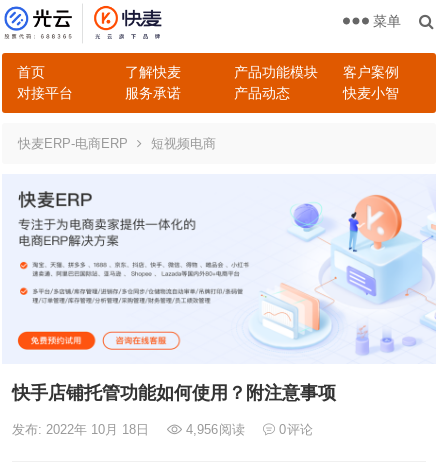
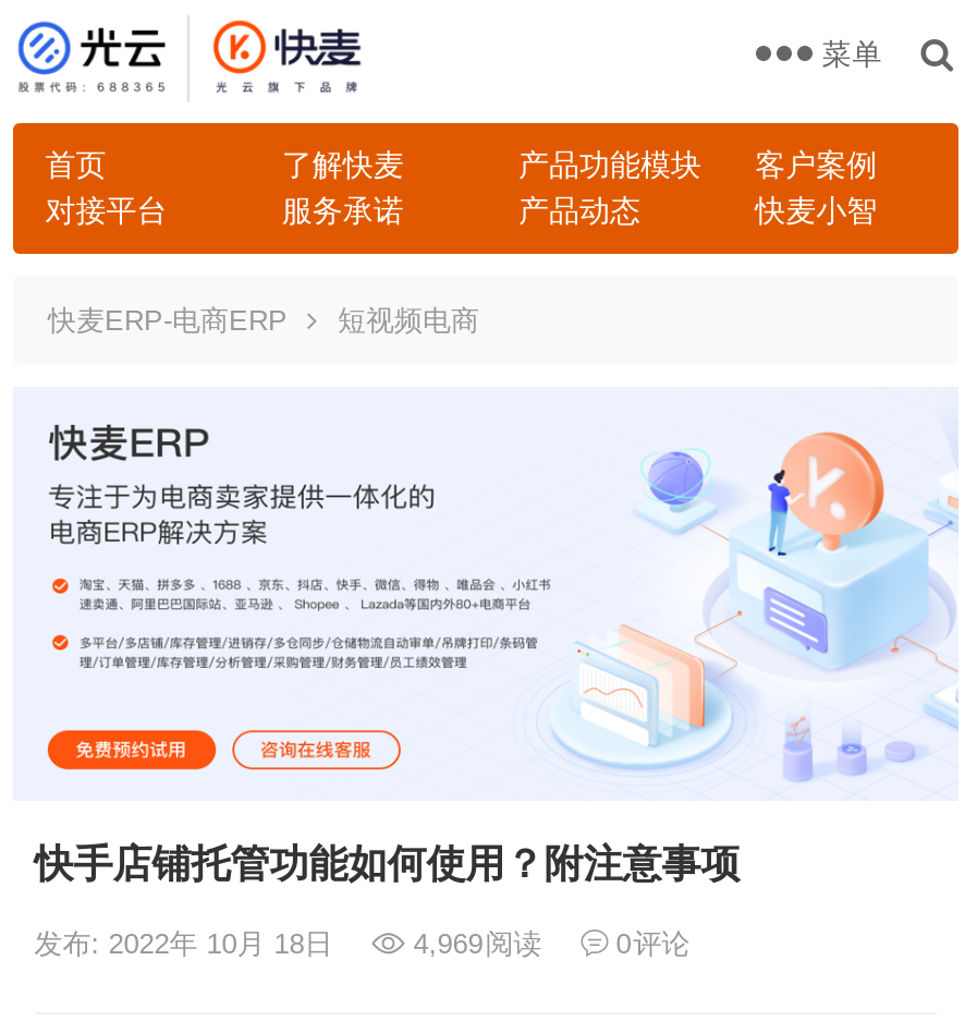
- 发布: 2022年 10月 18日 4,956阅读 0评论
+ 发布: 2022年 10月 18日 4,969阅读 0评论
